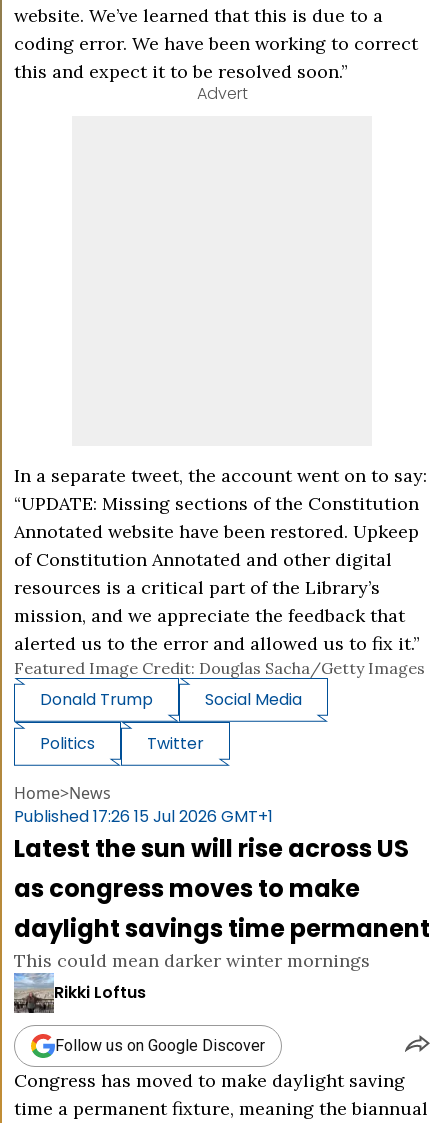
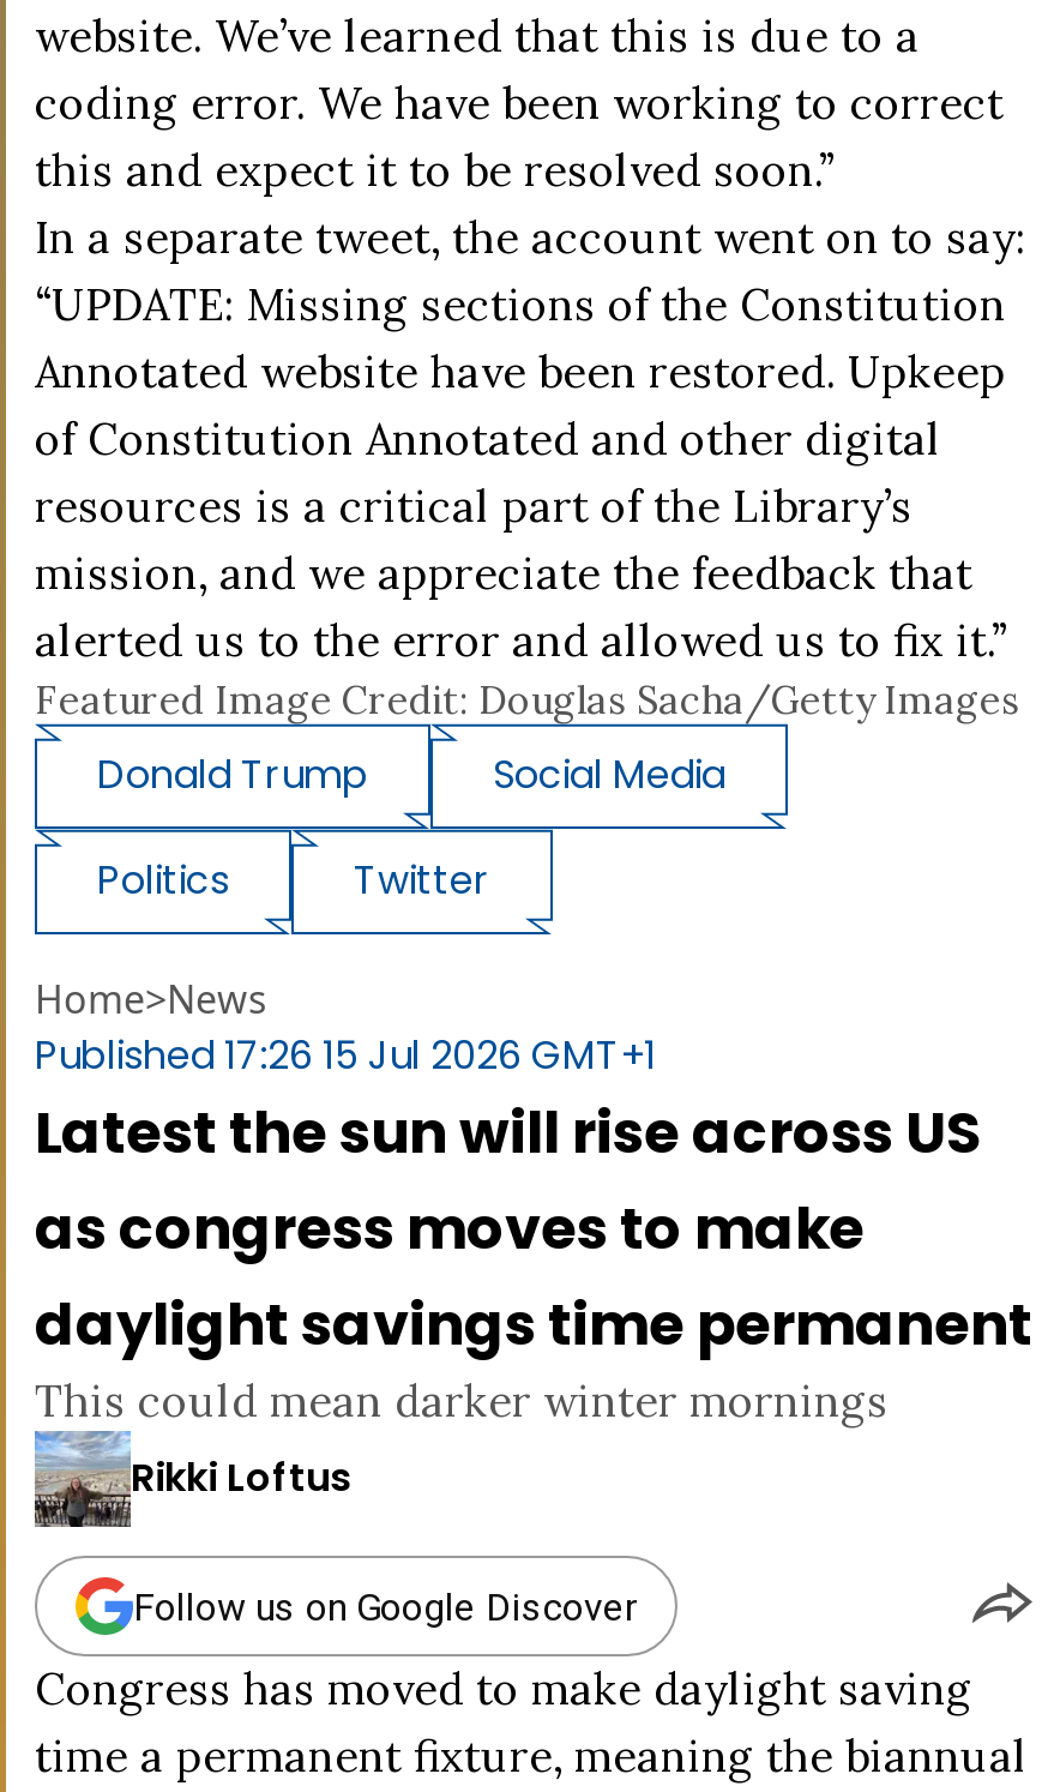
- Advert
